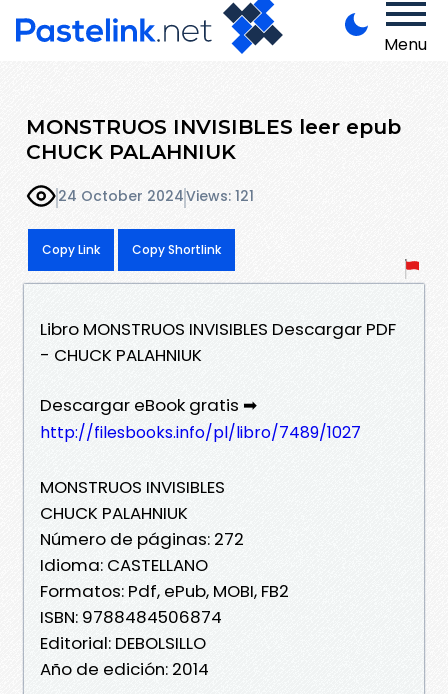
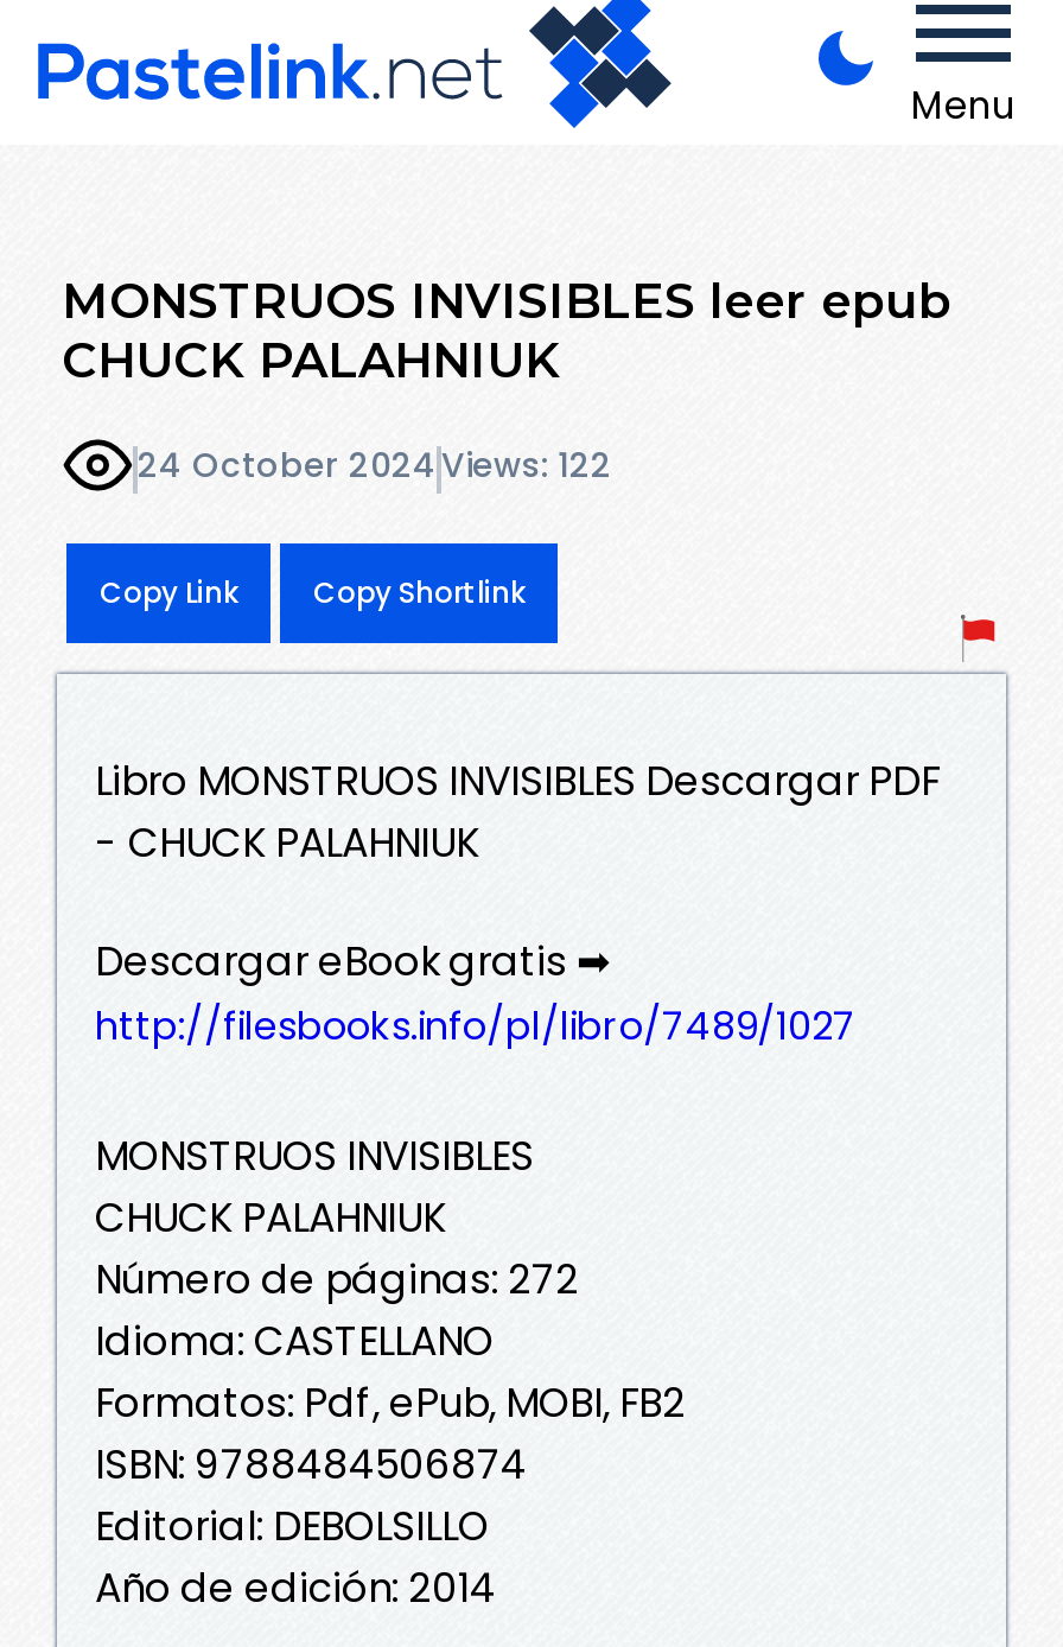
- 24 October 2024 Views: 121
+ 24 October 2024 Views: 122
